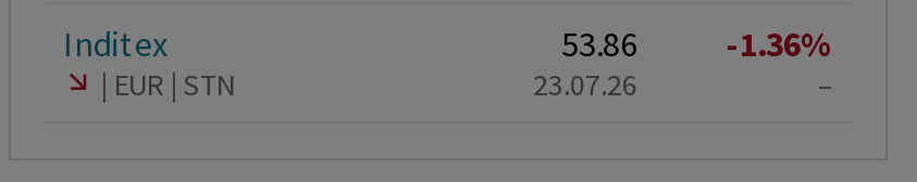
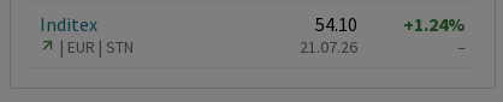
- 53.86
+ 54.10

- -1.36%
+ +1.24%

- 23.07.26
+ 21.07.26
